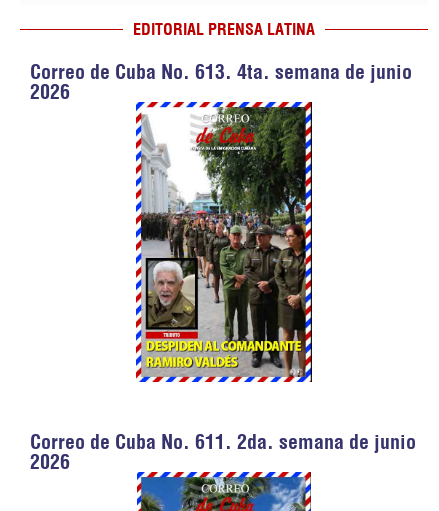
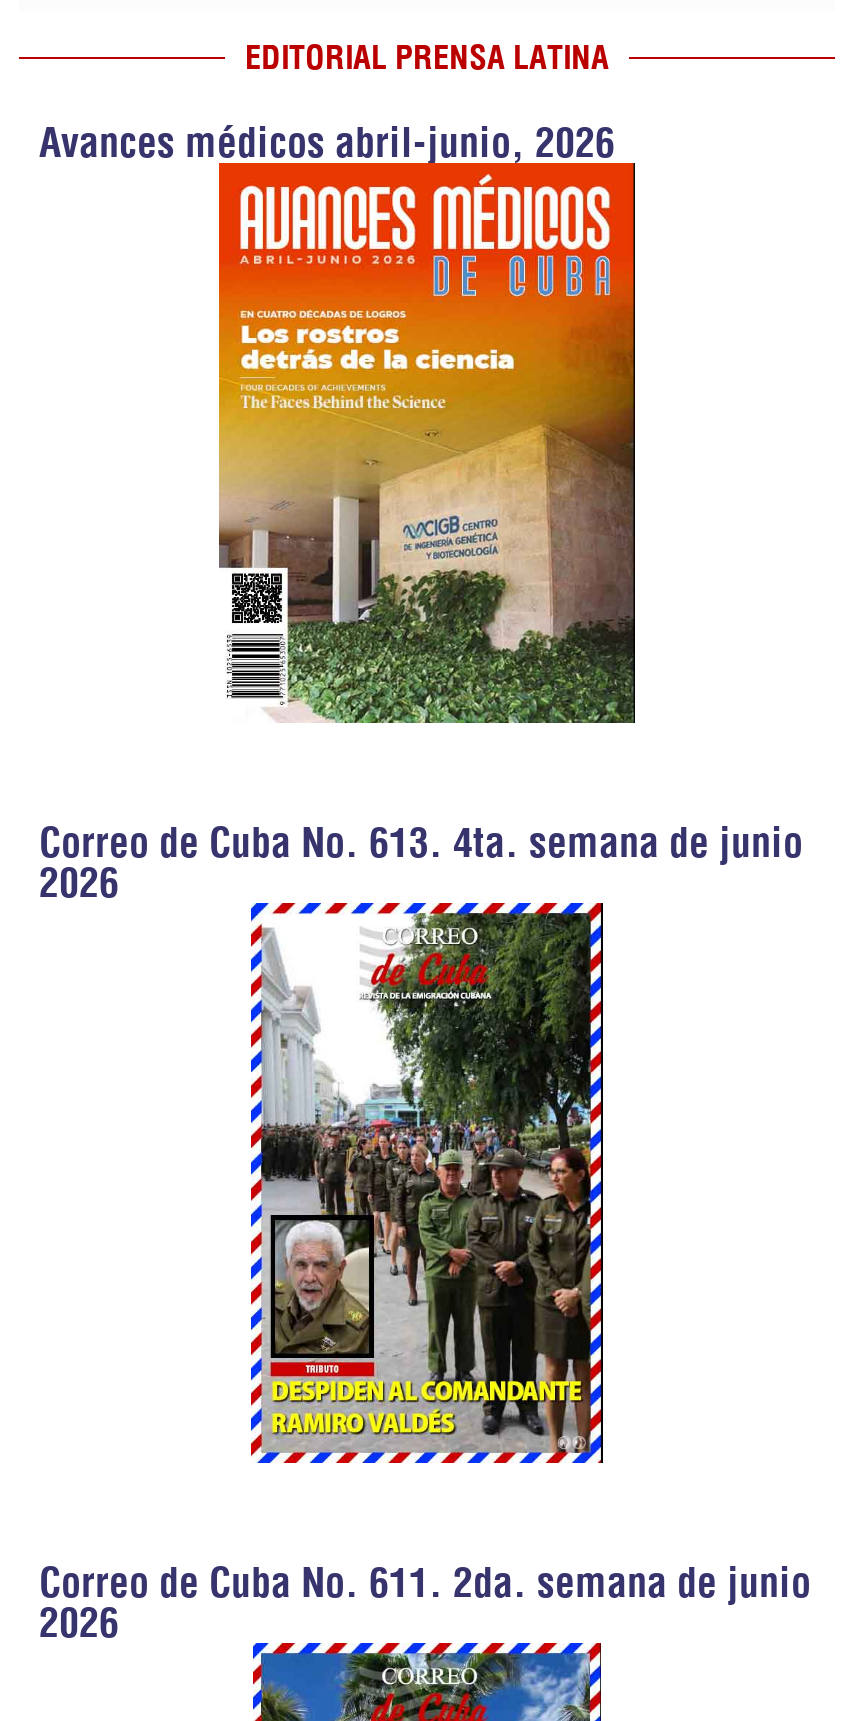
+ Avances médicos abril-junio, 2026

+ [image]
